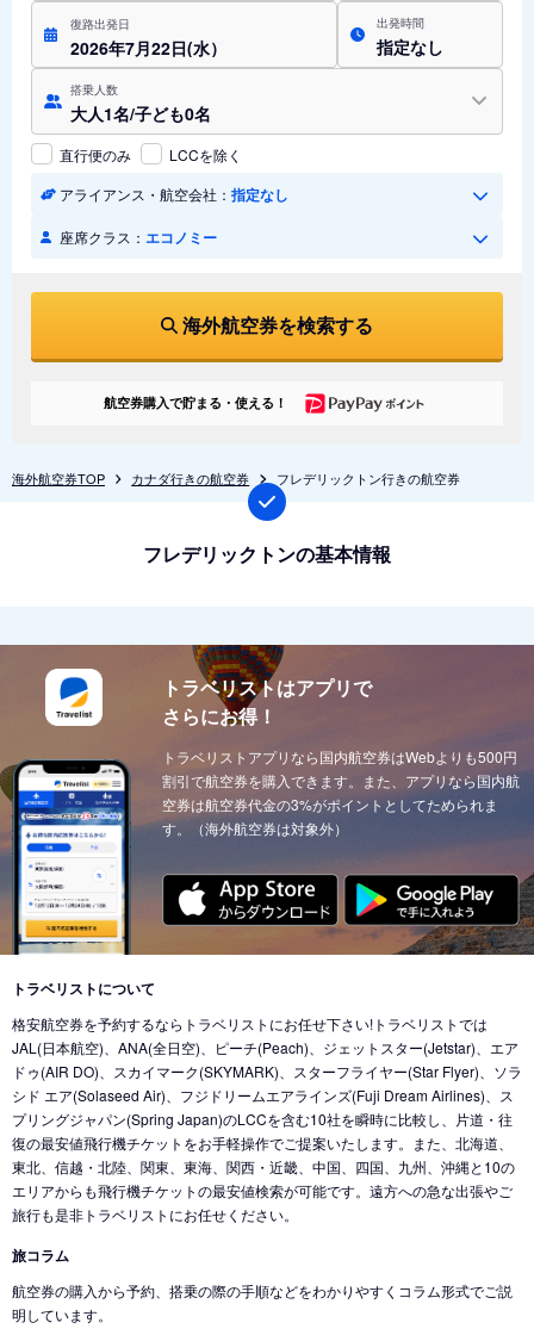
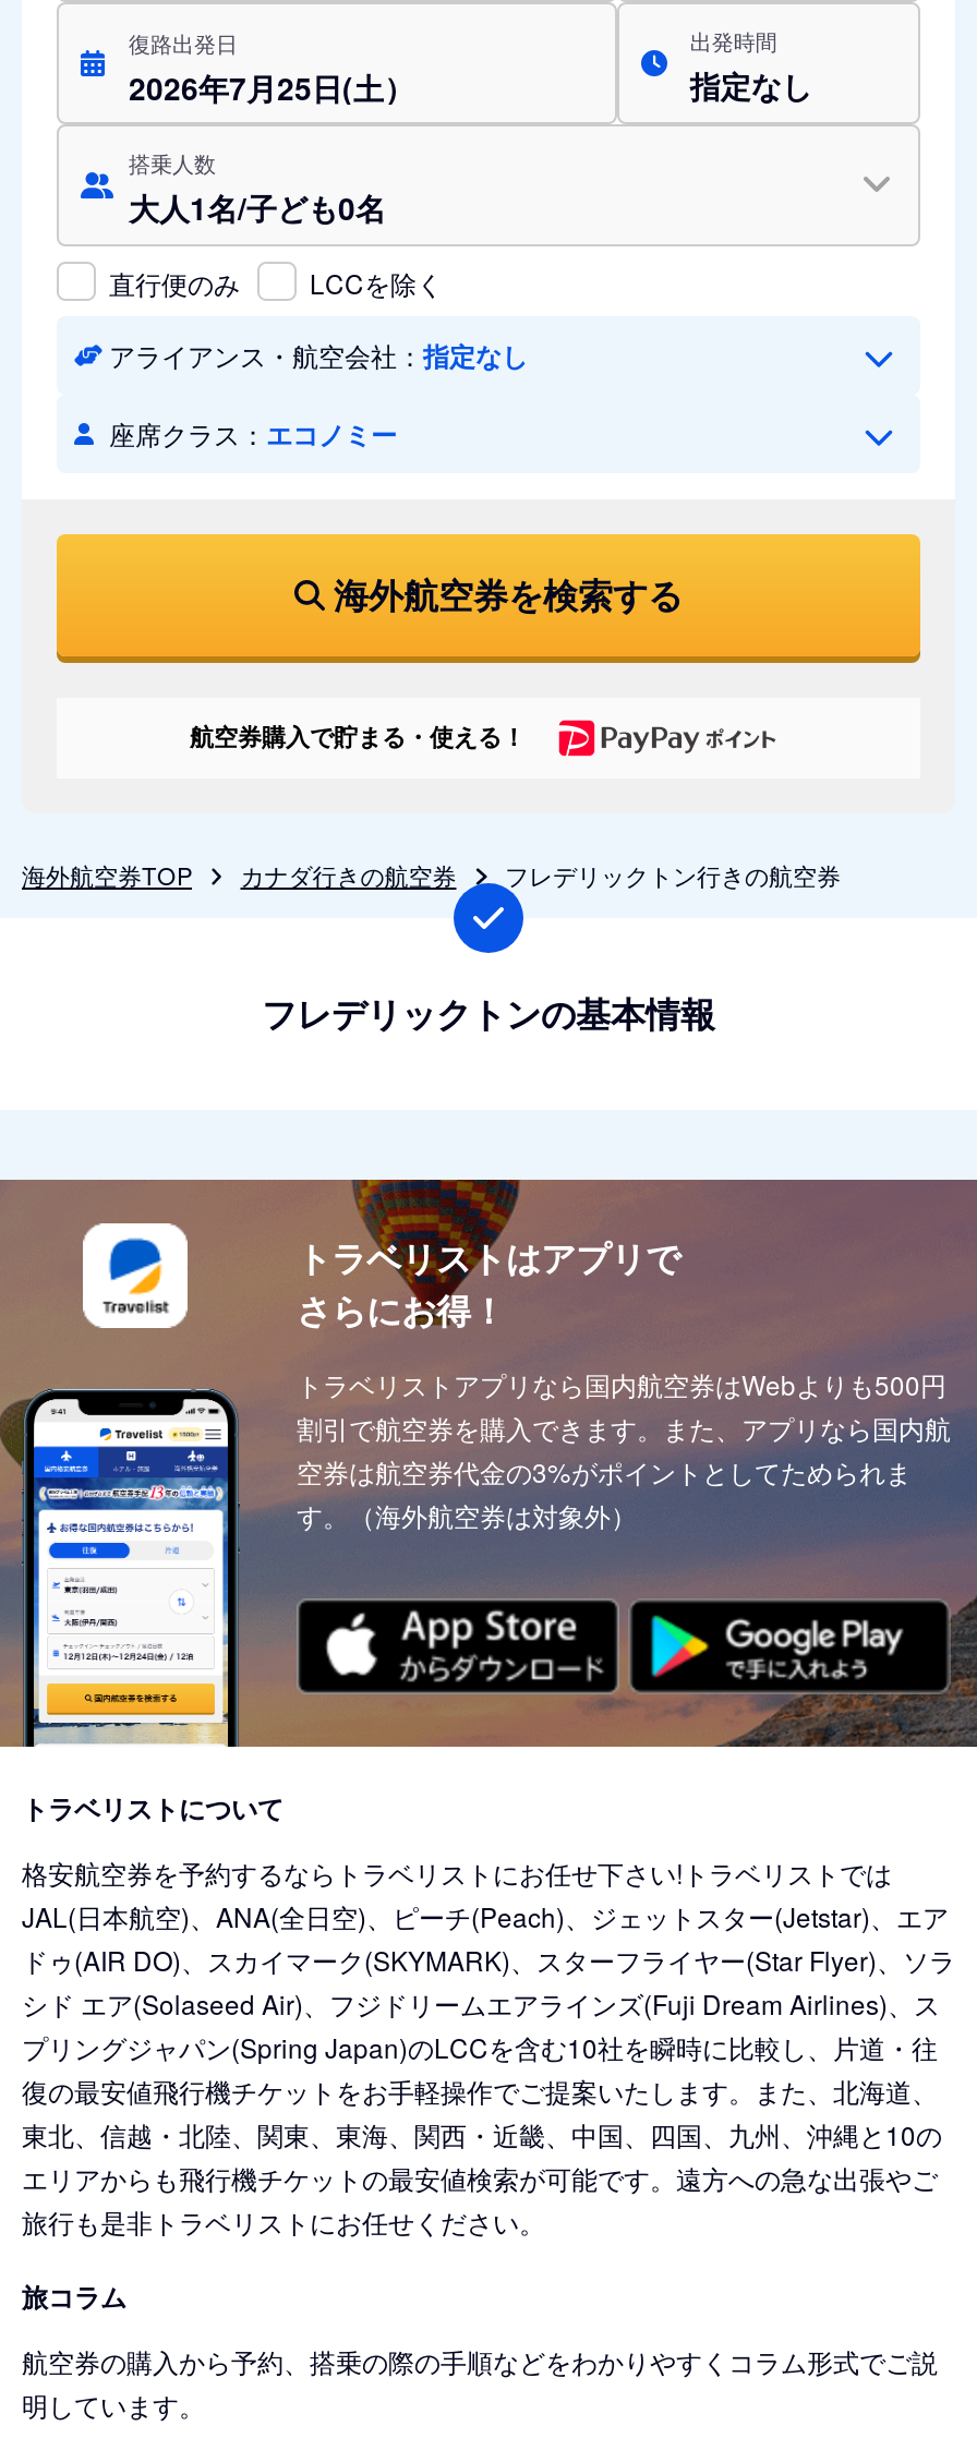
- 2026年7月22日(水）
+ 2026年7月25日(土）
